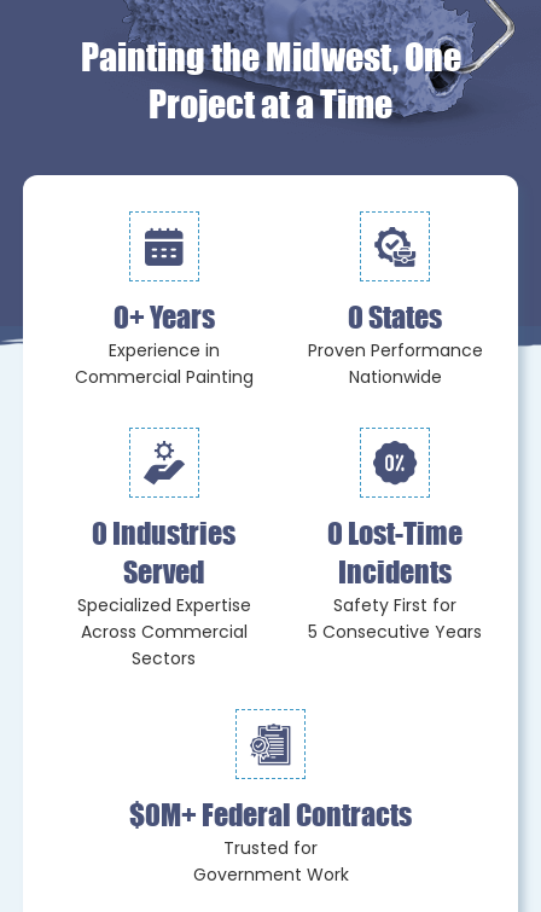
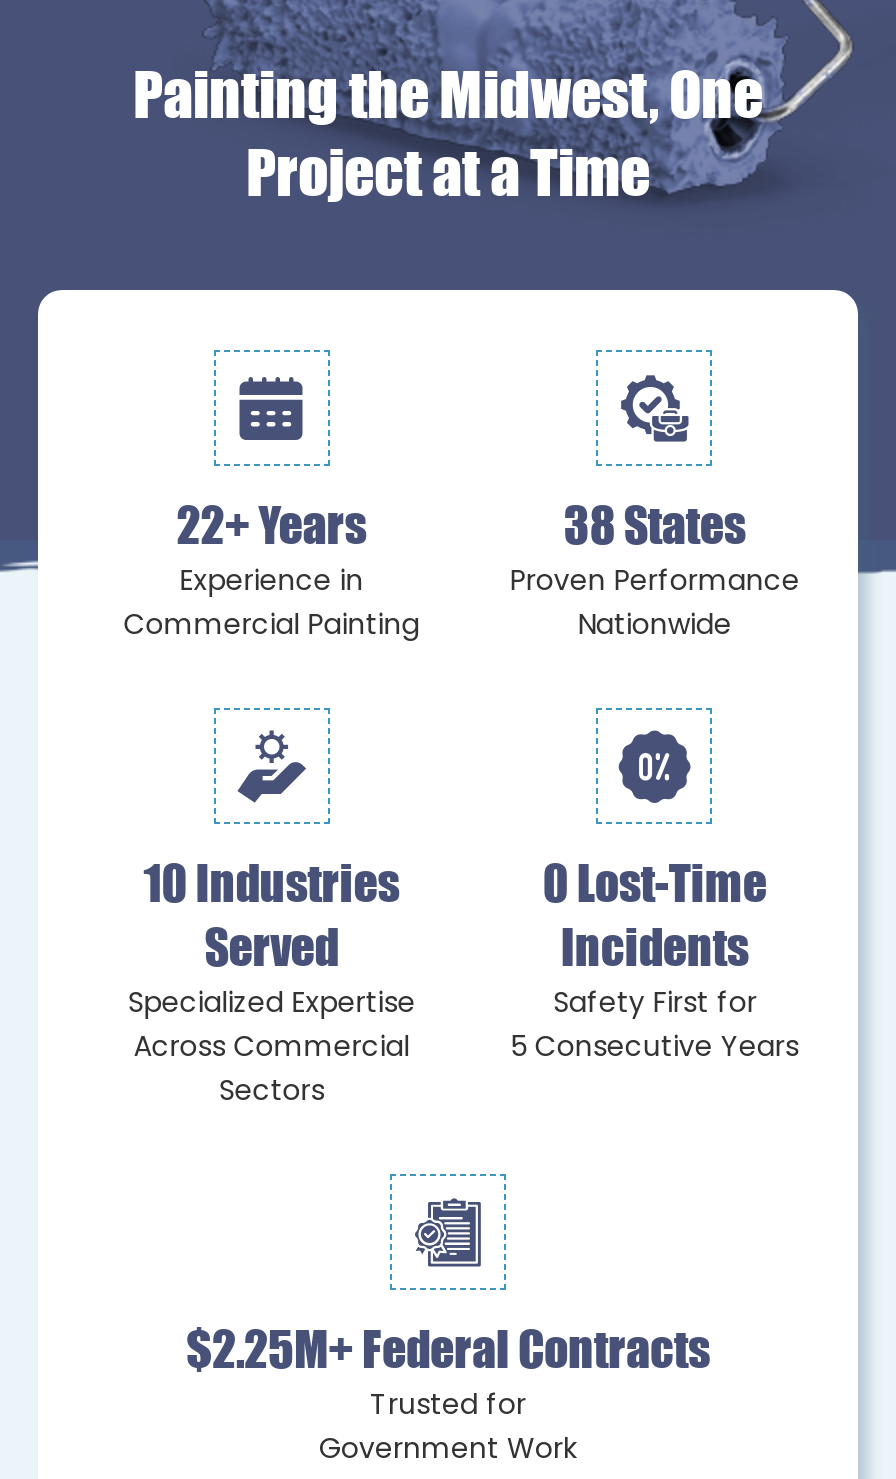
- 0+ Years
+ 22+ Years

- 0 States
+ 38 States

- 0 Industries
+ 10 Industries

- 0M+ Federal Contracts
+ 2.25M+ Federal Contracts
